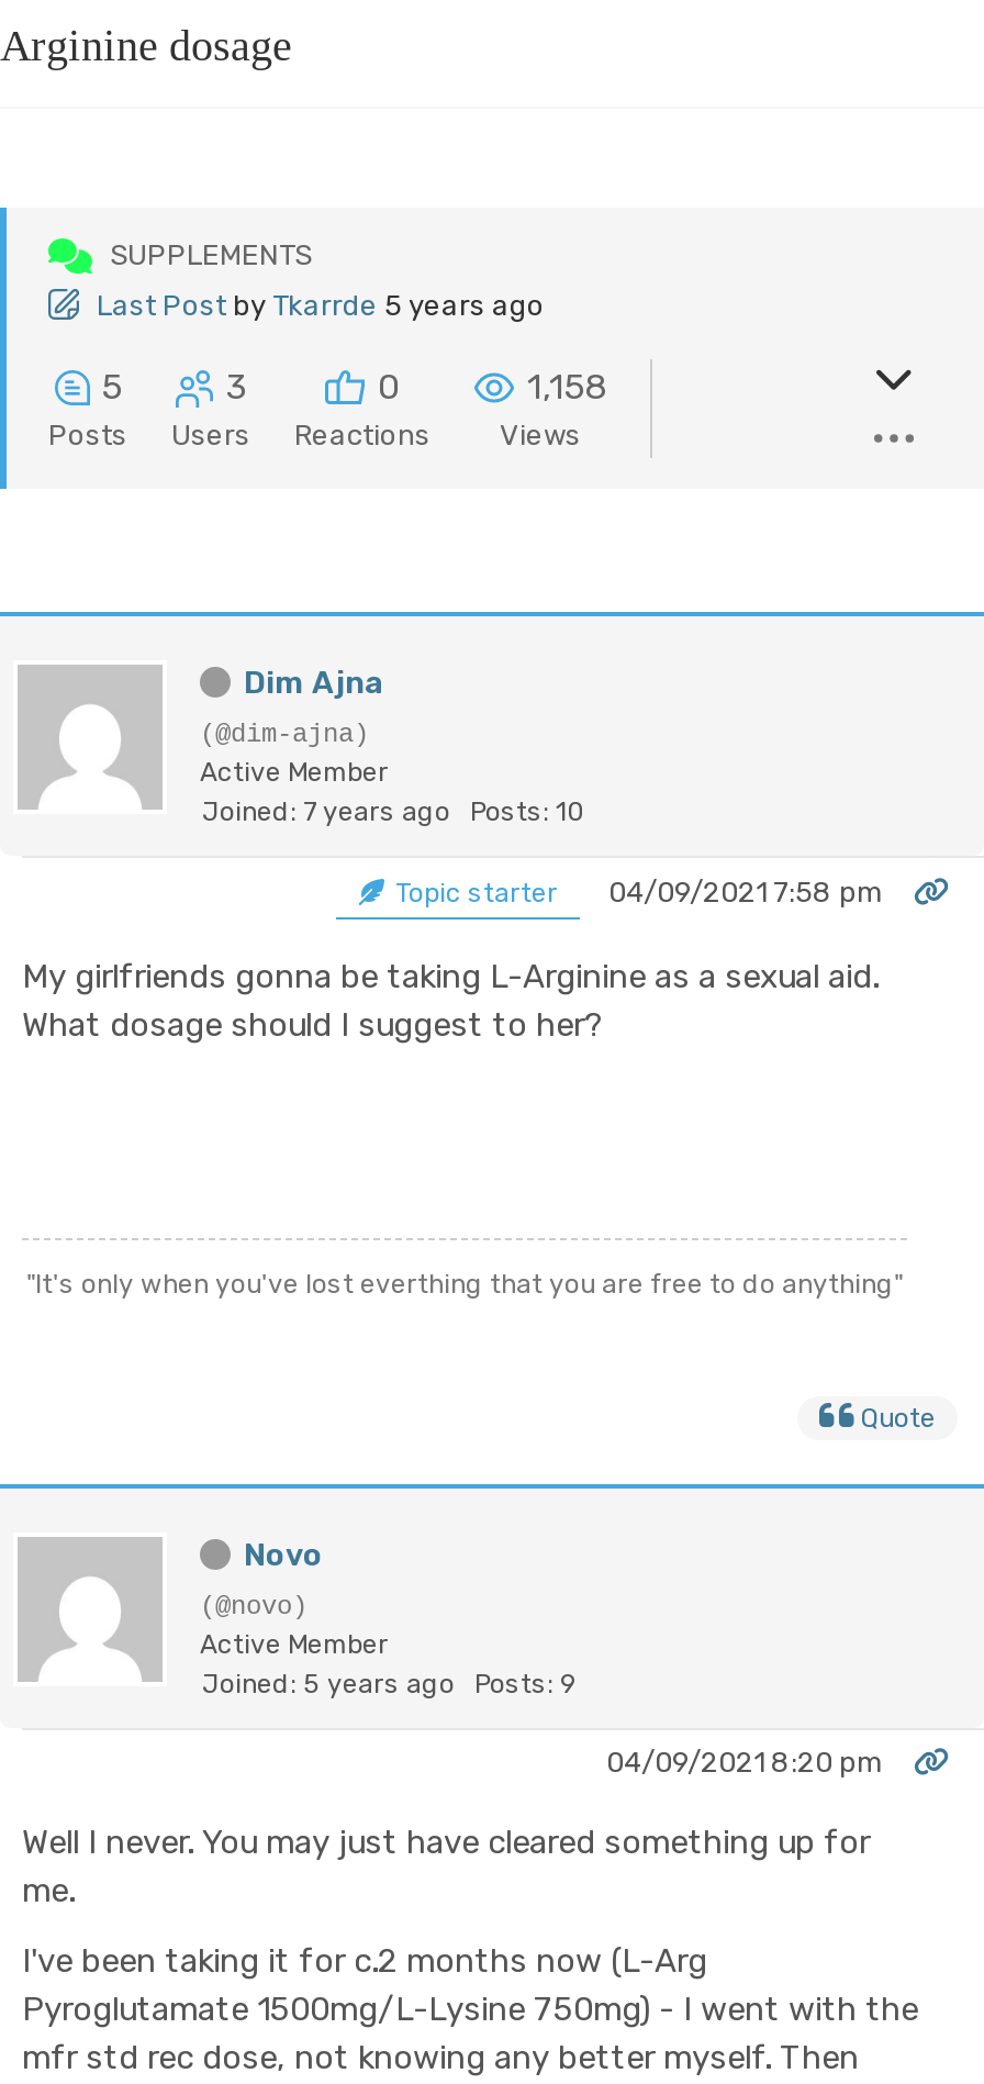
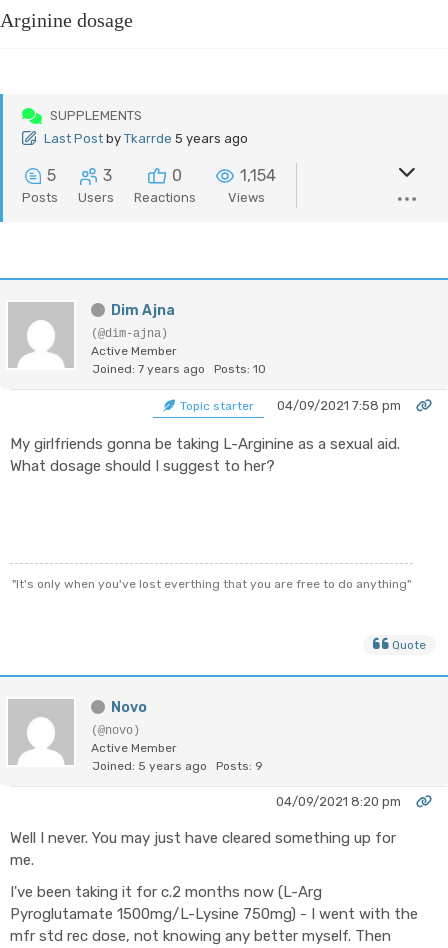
- 1,158
+ 1,154
